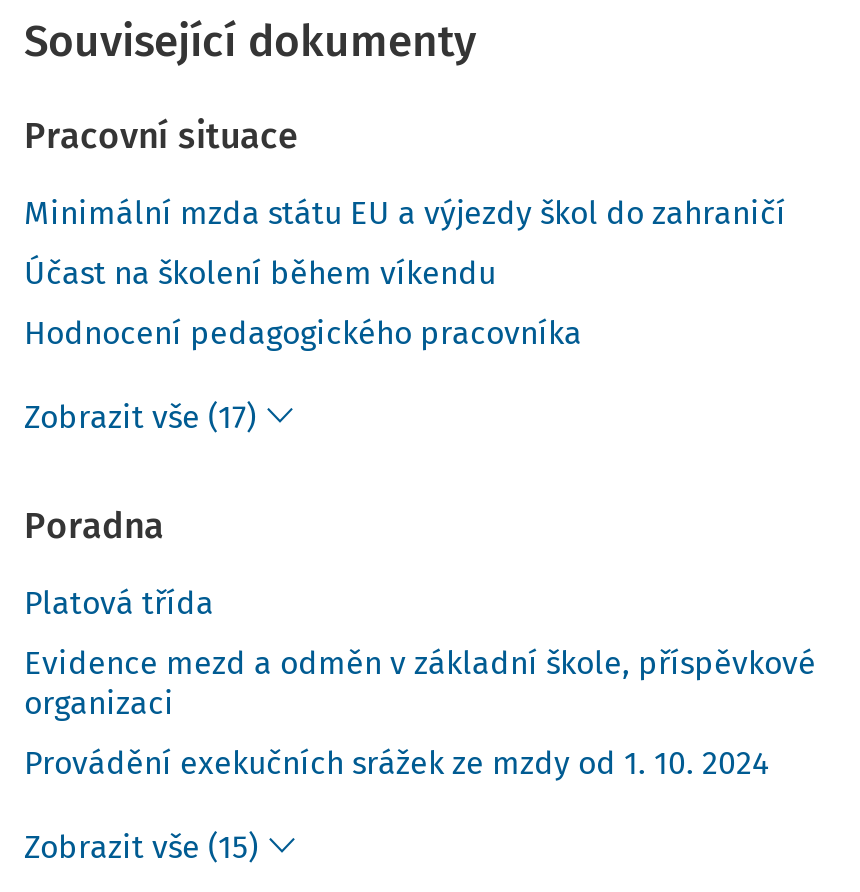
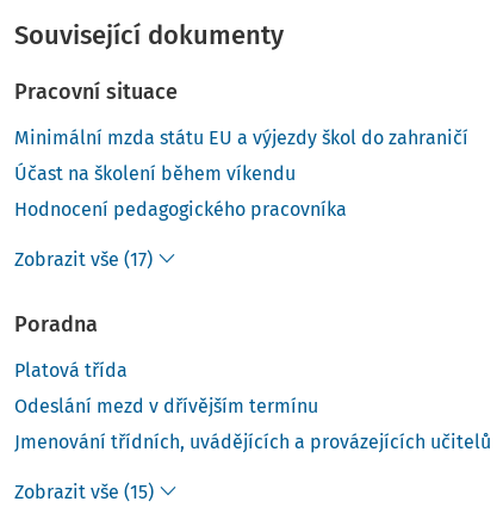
- Evidence mezd a odměn v základní škole, příspěvkové
- organizaci
+ Odeslání mezd v dřívějším termínu

- Provádění exekučních srážek ze mzdy od 1. 10. 2024
+ Jmenování třídních, uvádějících a provázejících učitelů
